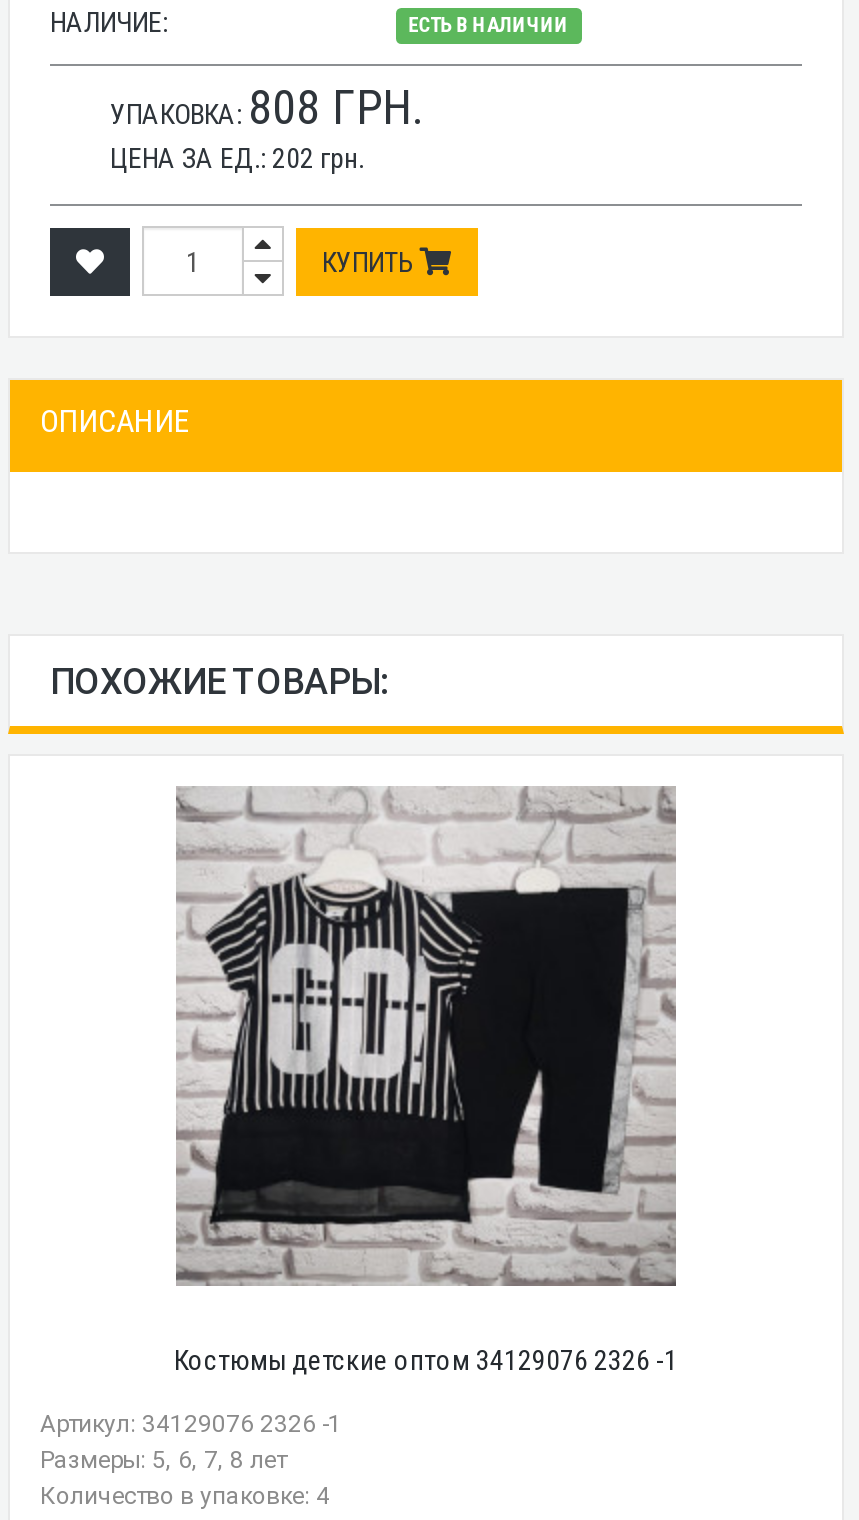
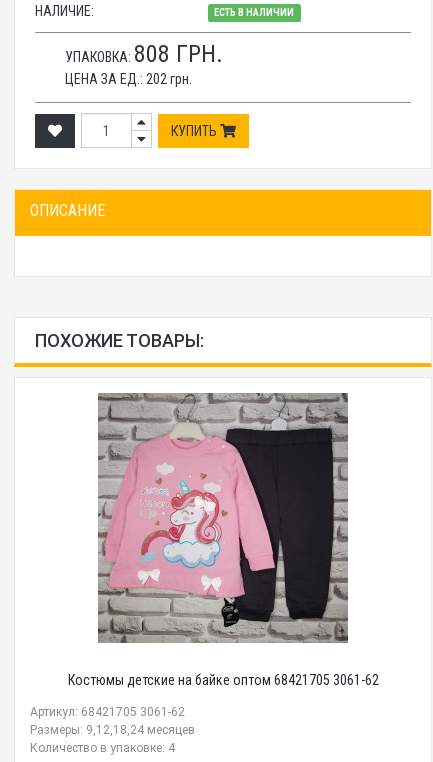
- [image]
- Костюмы детские оптом 34129076 2326 -1
+ [image]
+ Костюмы детские на байке оптом 68421705 3061-62

- Артикул: 34129076 2326 -1
- Размеры: 5, 6, 7, 8 лет
+ Артикул: 68421705 3061-62
+ Размеры: 9,12,18,24 месяцев
